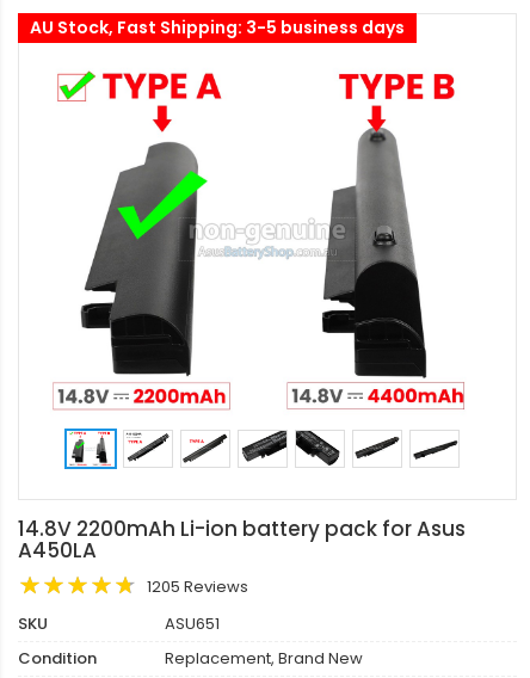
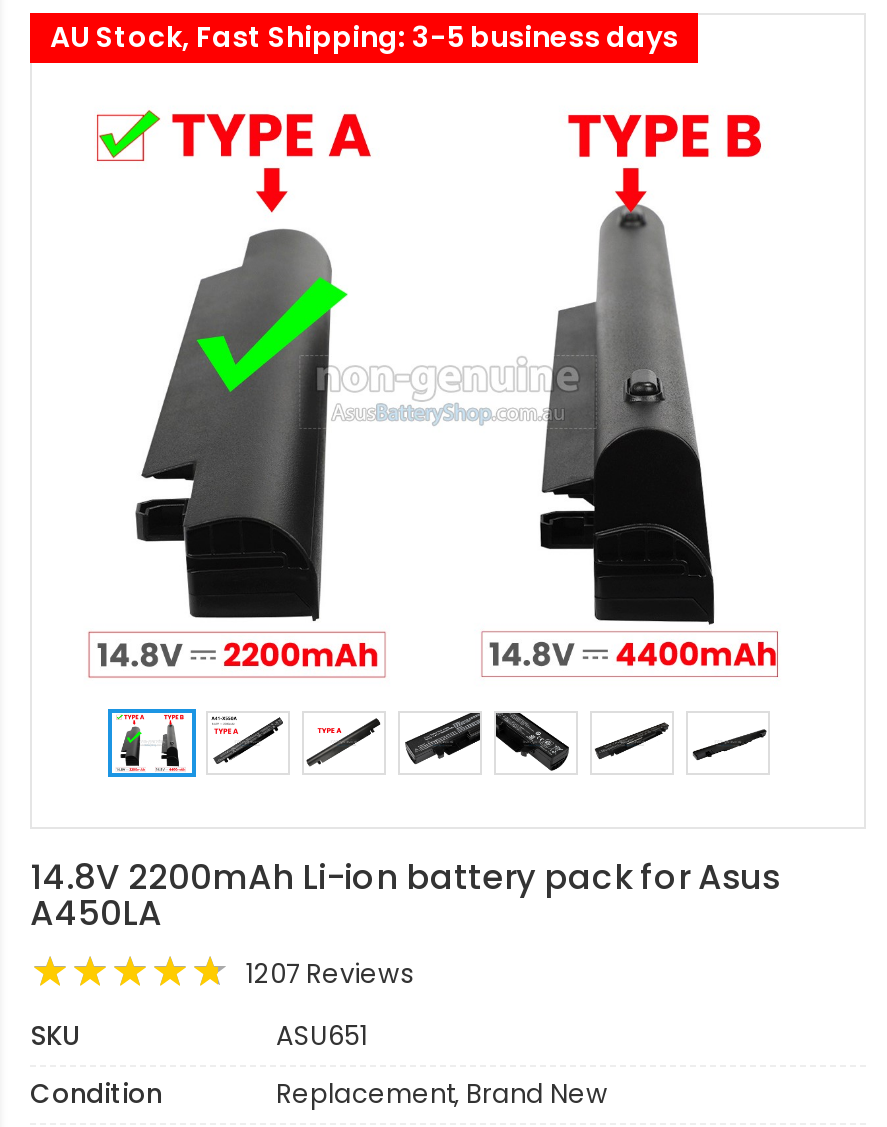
- 1205 Reviews
+ 1207 Reviews
